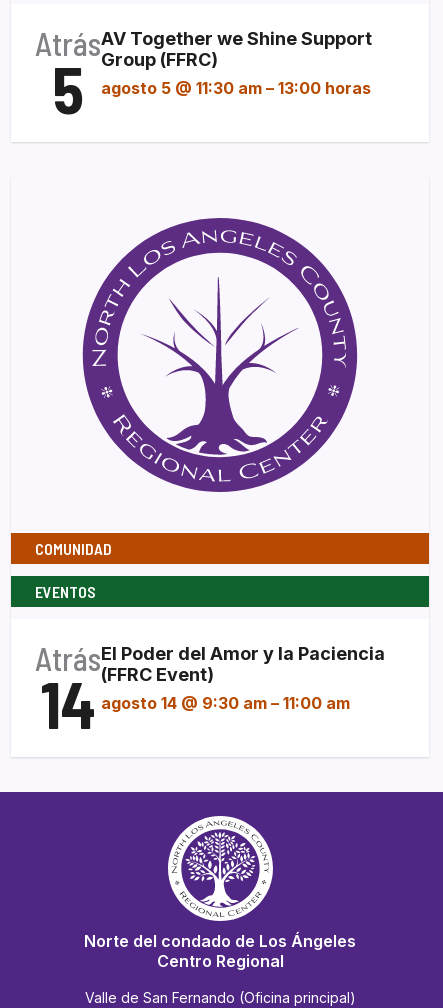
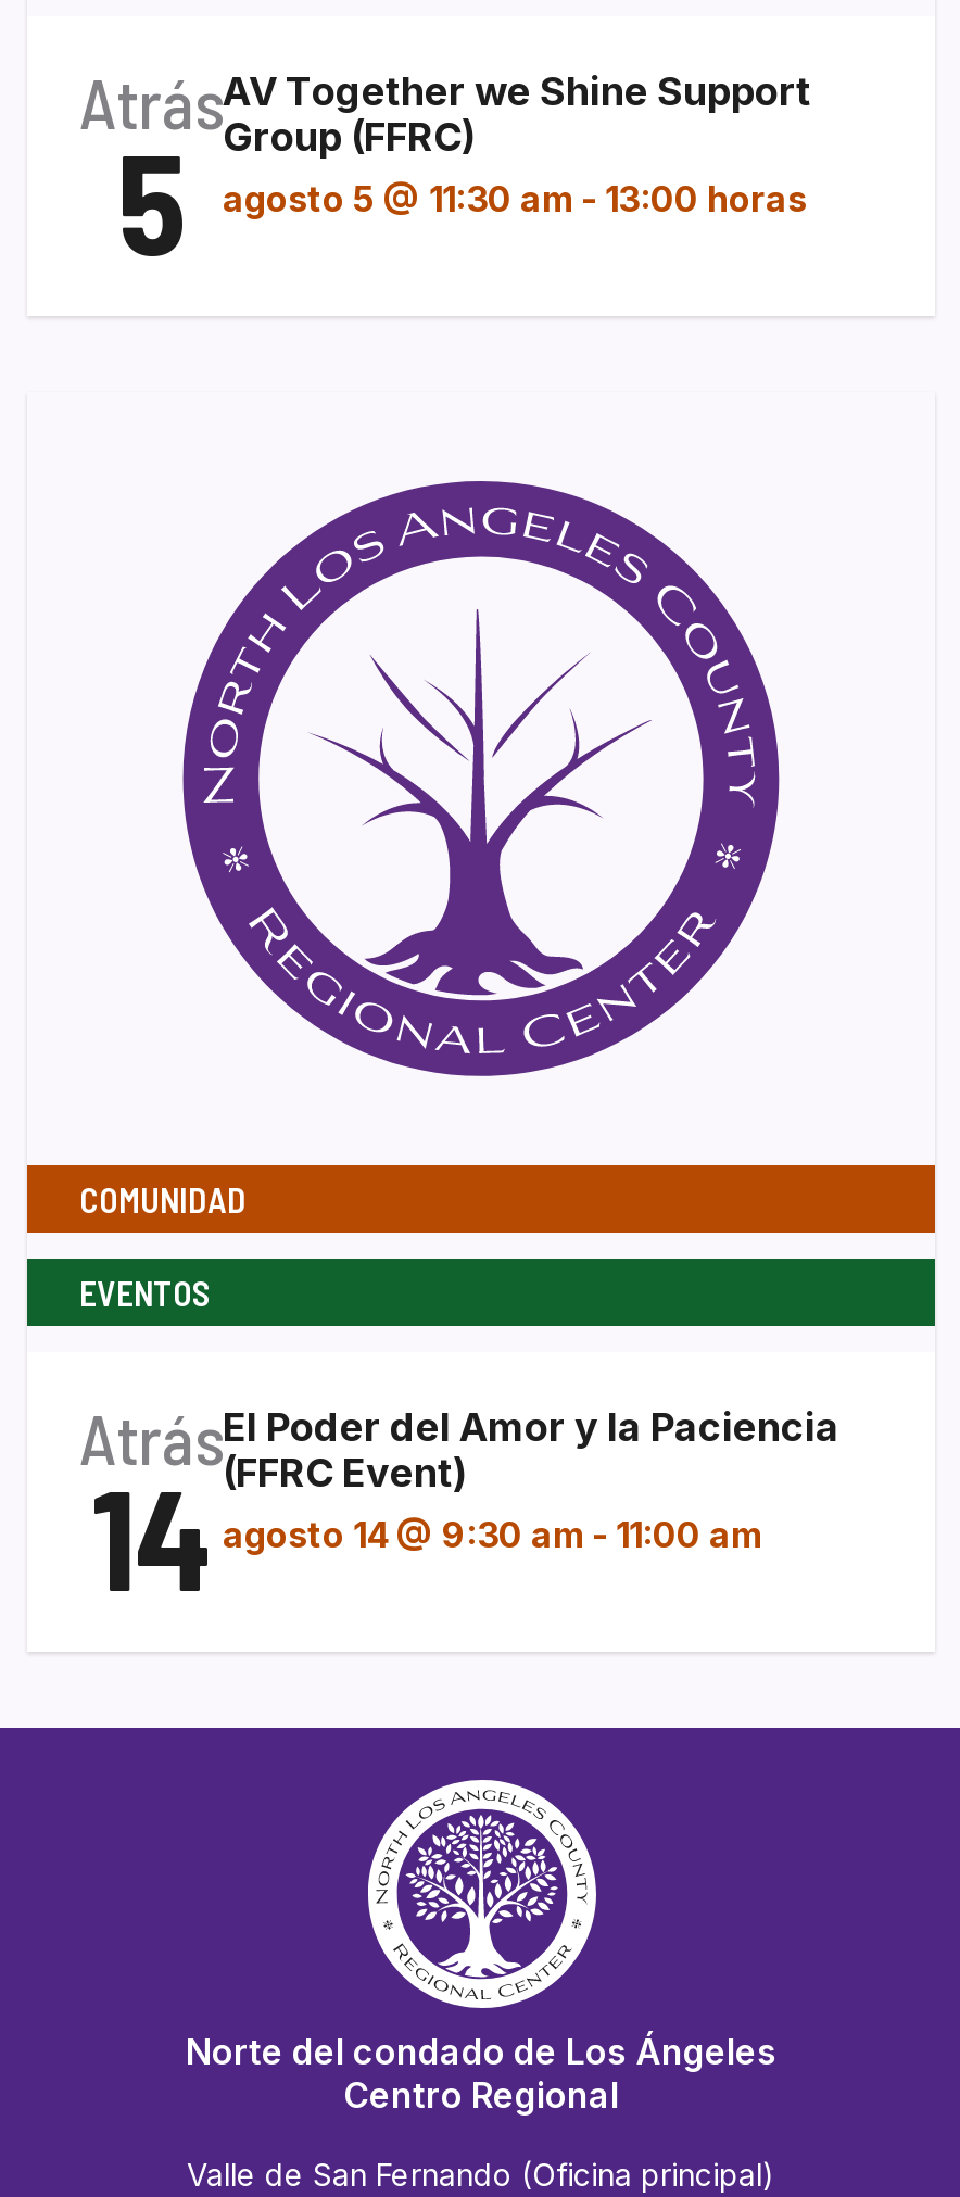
- agosto 5 @ 11:30 am – 13:00 horas
+ agosto 5 @ 11:30 am - 13:00 horas

- agosto 14 @ 9:30 am – 11:00 am
+ agosto 14 @ 9:30 am - 11:00 am
